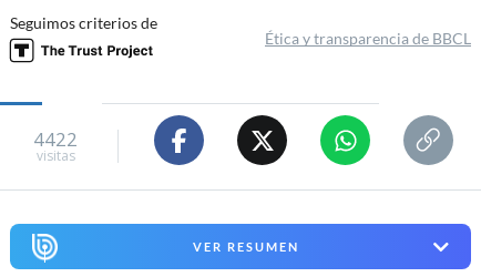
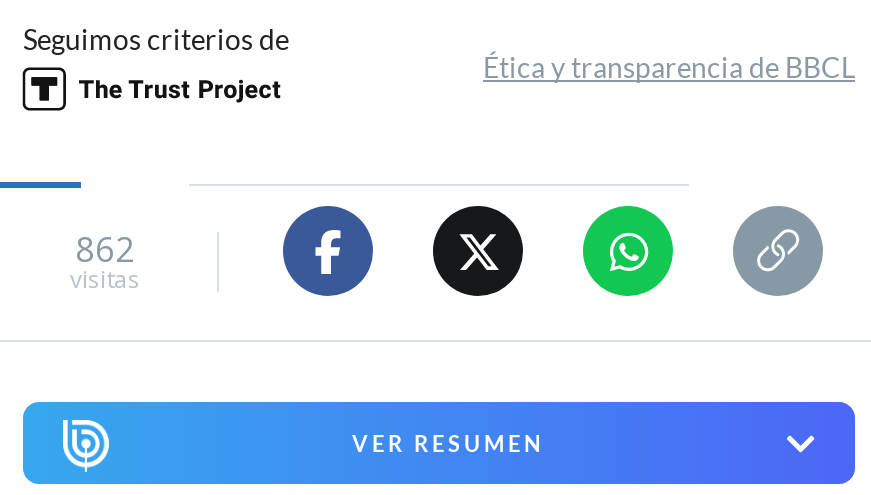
- 4422
+ 862
